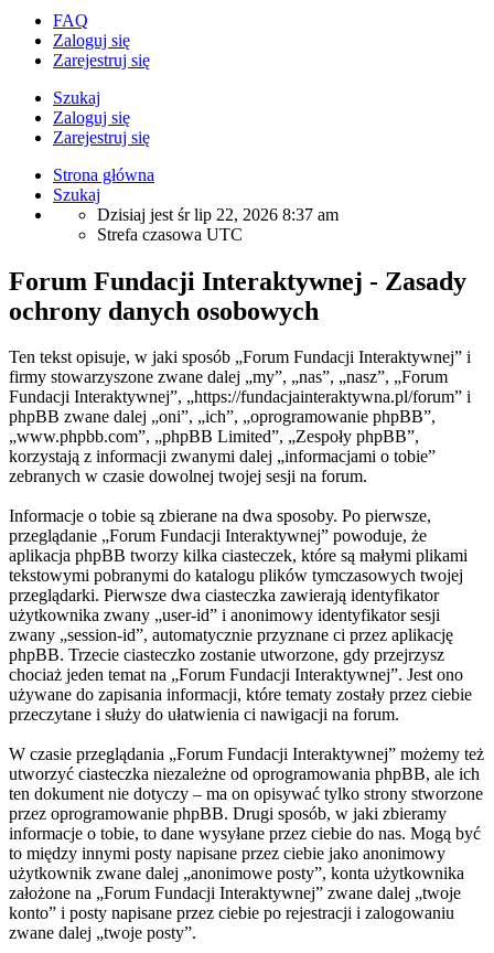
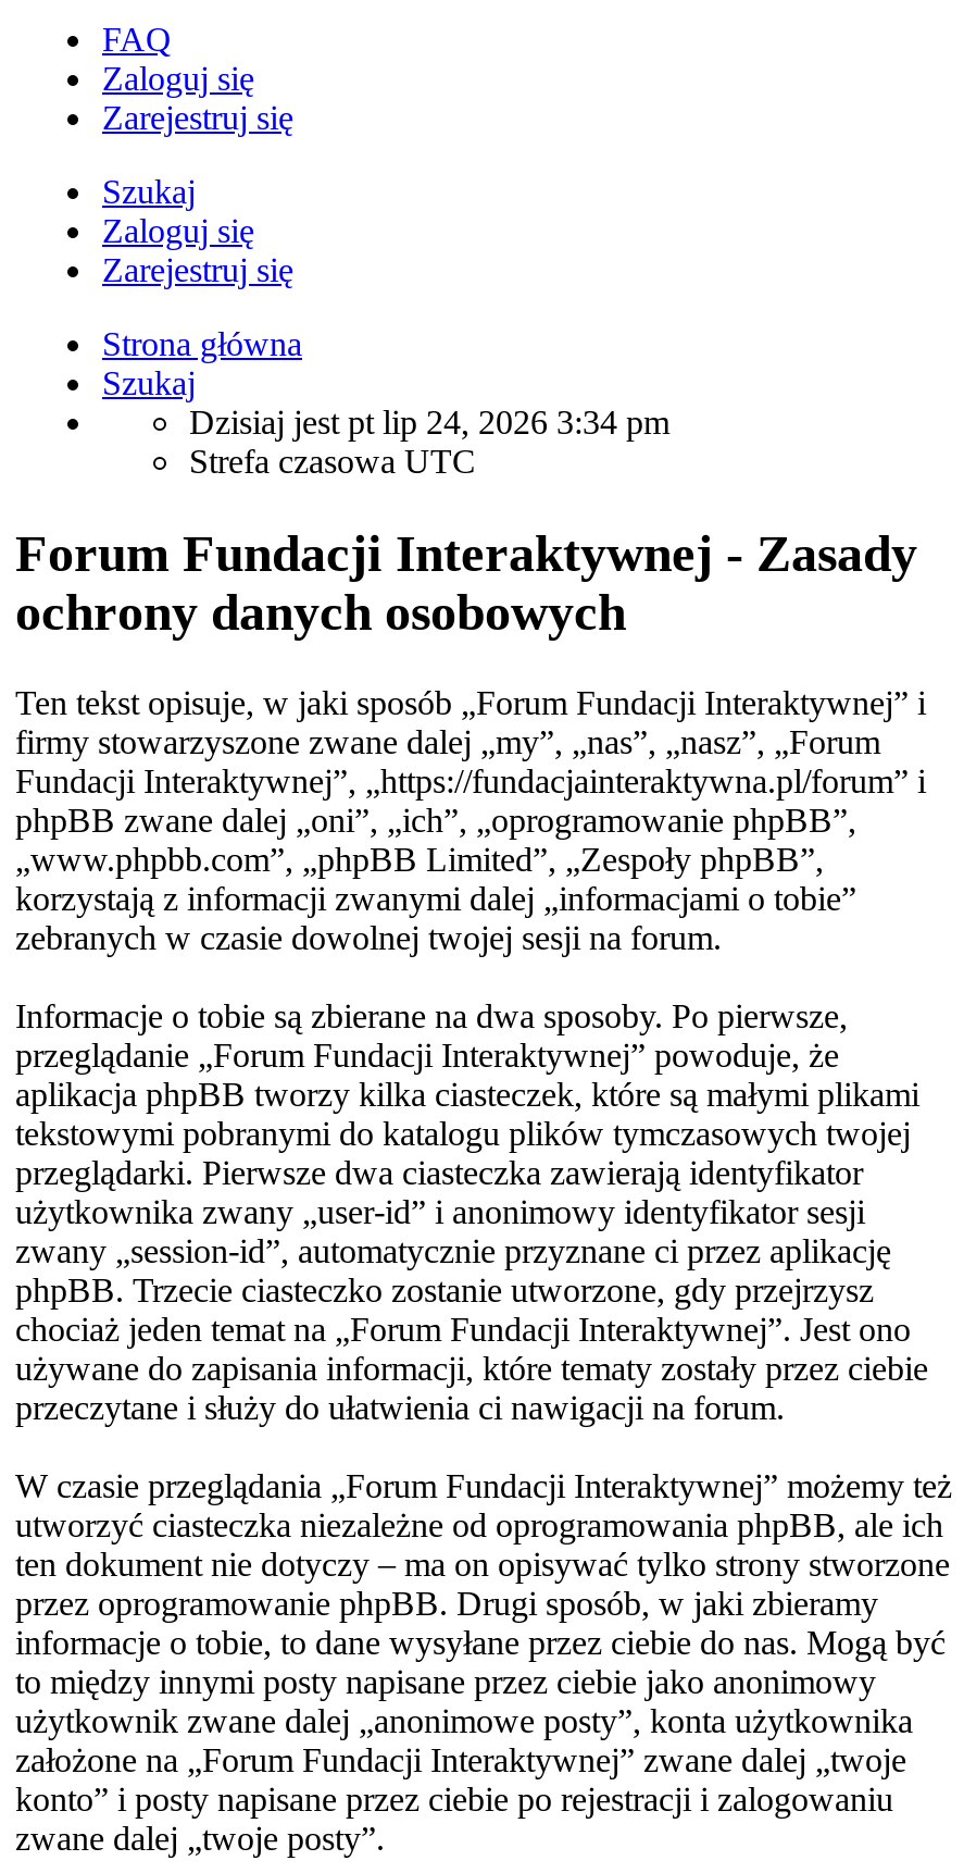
- Dzisiaj jest śr lip 22, 2026 8:37 am
+ Dzisiaj jest pt lip 24, 2026 3:34 pm
